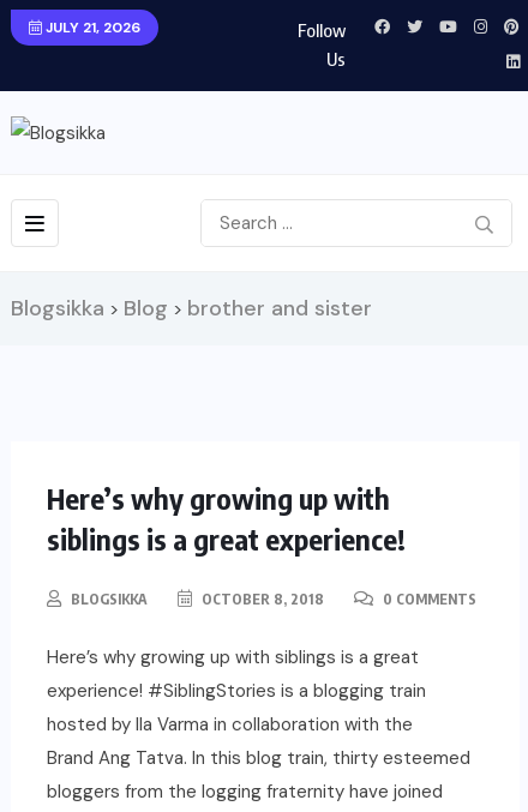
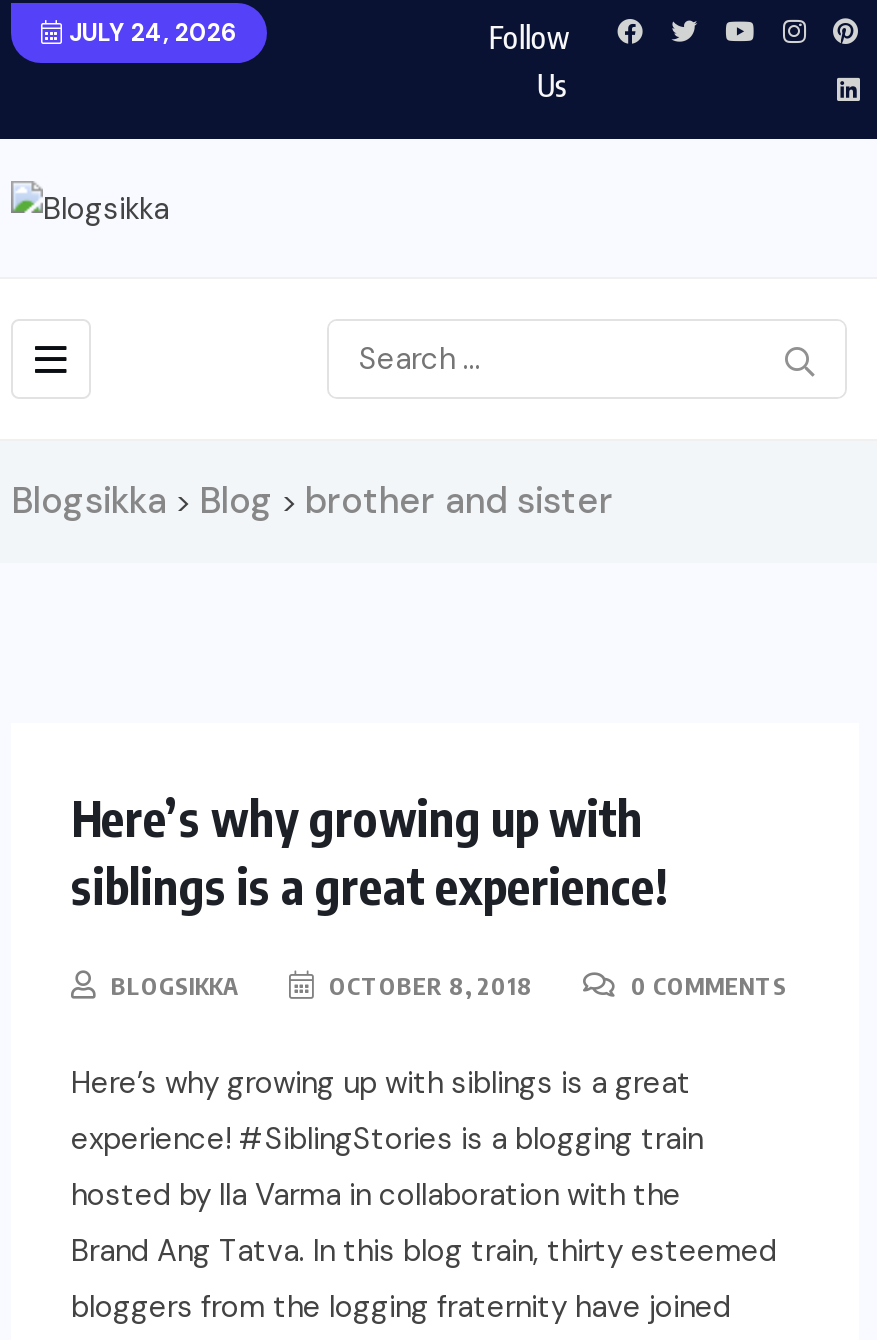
- JULY 21, 2026
+ JULY 24, 2026
